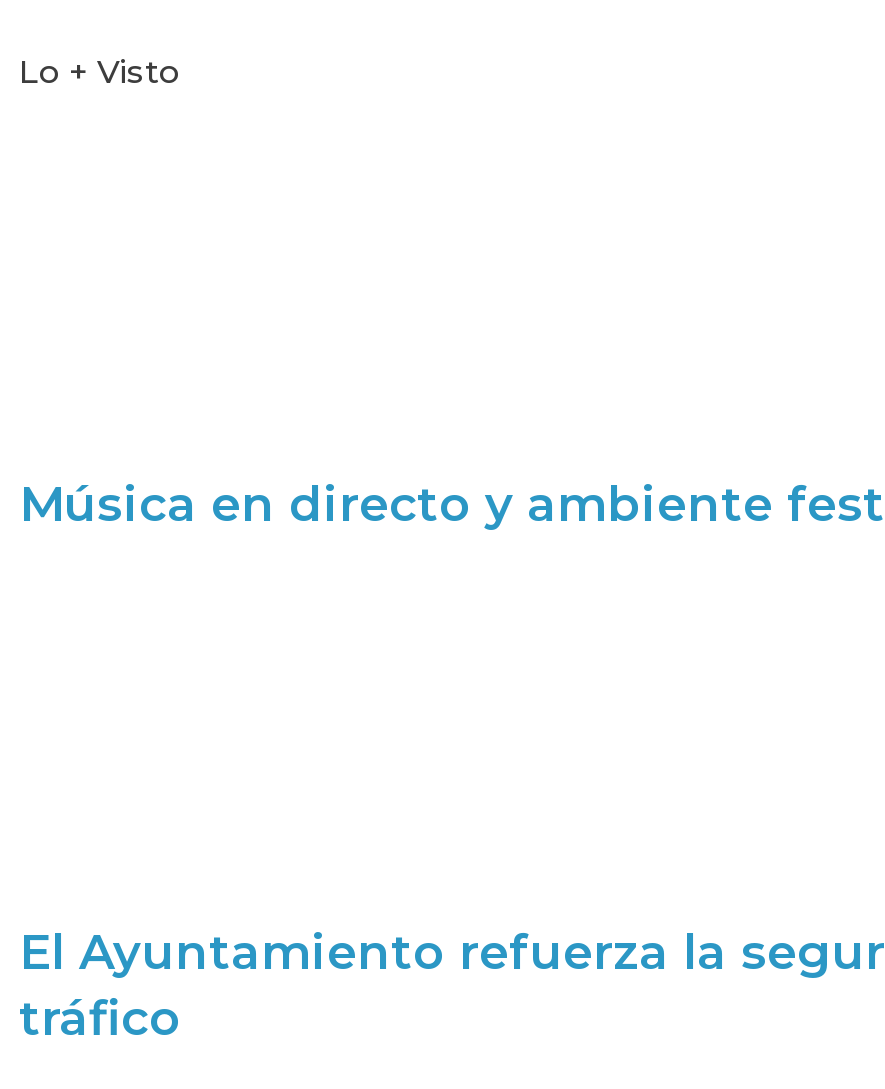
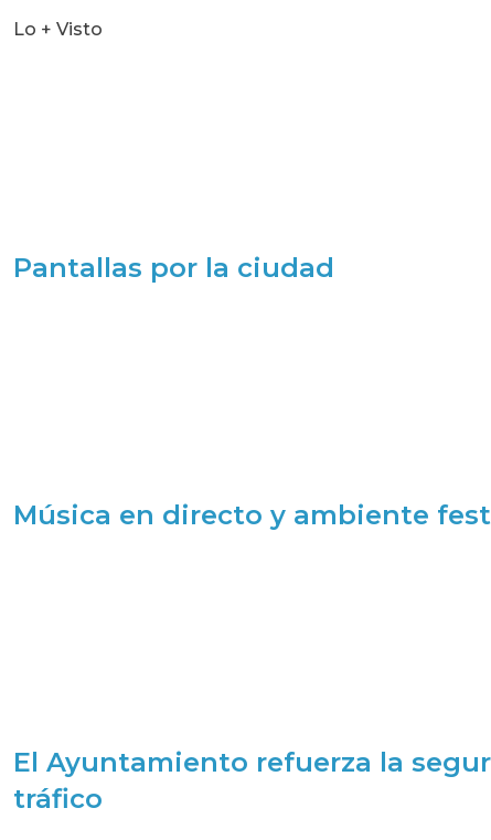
+ Pantallas por la ciudad
